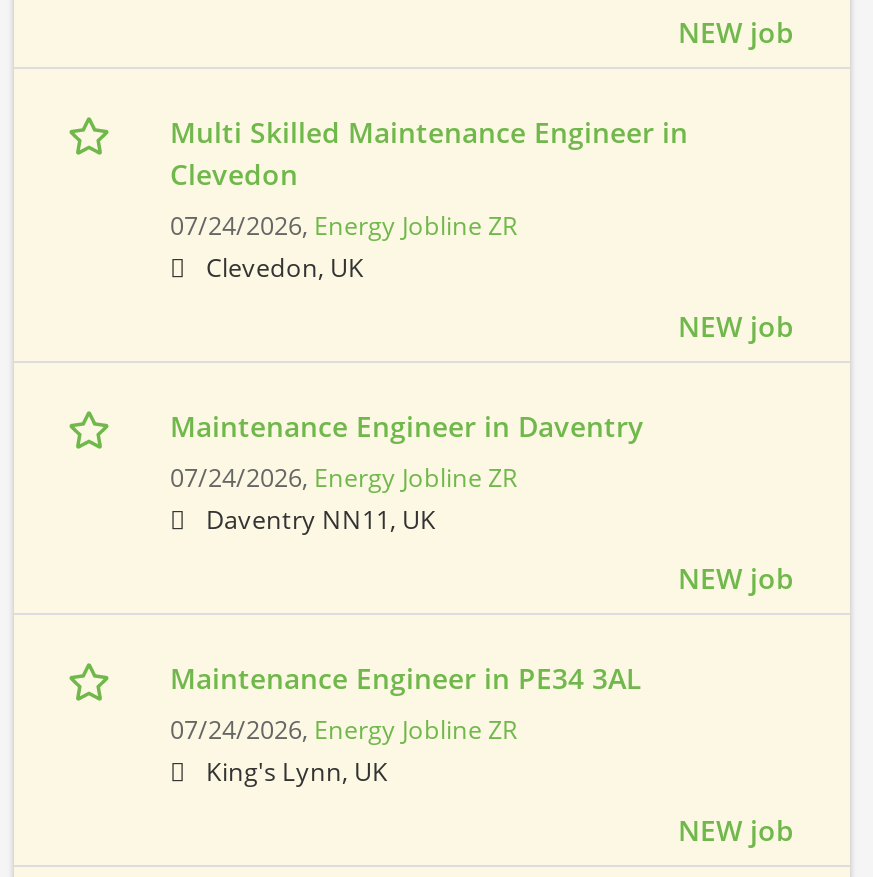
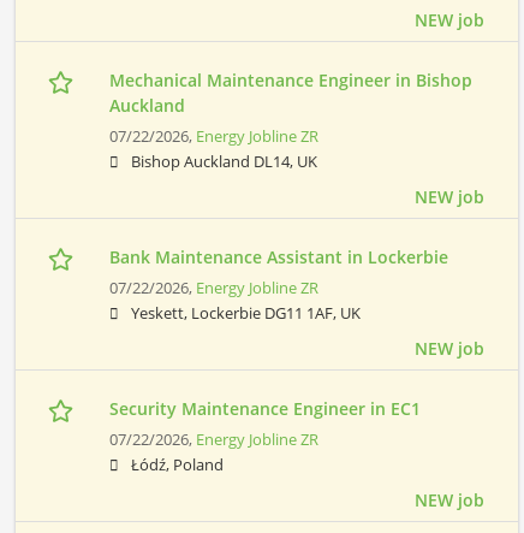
- Multi Skilled Maintenance Engineer in
- Clevedon
- 07/24/2026, Energy Jobline ZR
- Clevedon, UK
+ Mechanical Maintenance Engineer in Bishop
+ Auckland
+ 07/22/2026, Energy Jobline ZR
+ Bishop Auckland DL14, UK

- Maintenance Engineer in Daventry
- 07/24/2026, Energy Jobline ZR
- Daventry NN11, UK
+ Bank Maintenance Assistant in Lockerbie
+ 07/22/2026, Energy Jobline ZR
+ Yeskett, Lockerbie DG11 1AF, UK

- Maintenance Engineer in PE34 3AL
- 07/24/2026, Energy Jobline ZR
- King's Lynn, UK
+ Security Maintenance Engineer in EC1
+ 07/22/2026, Energy Jobline ZR
+ Łódź, Poland
